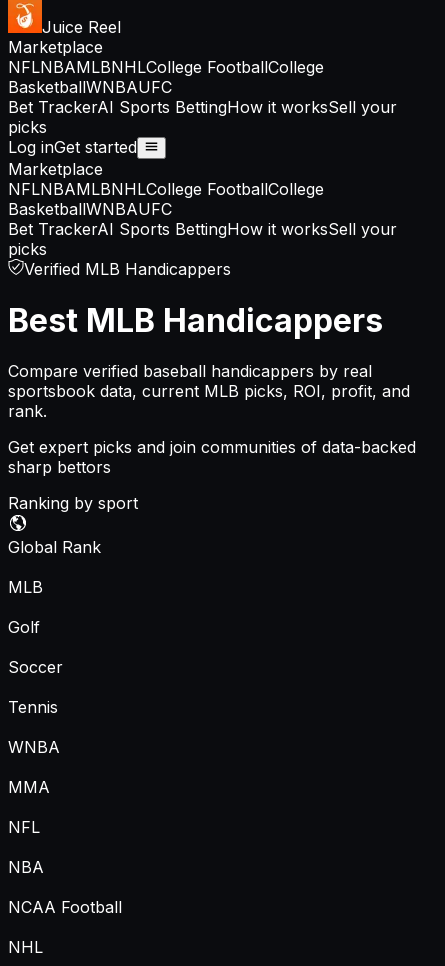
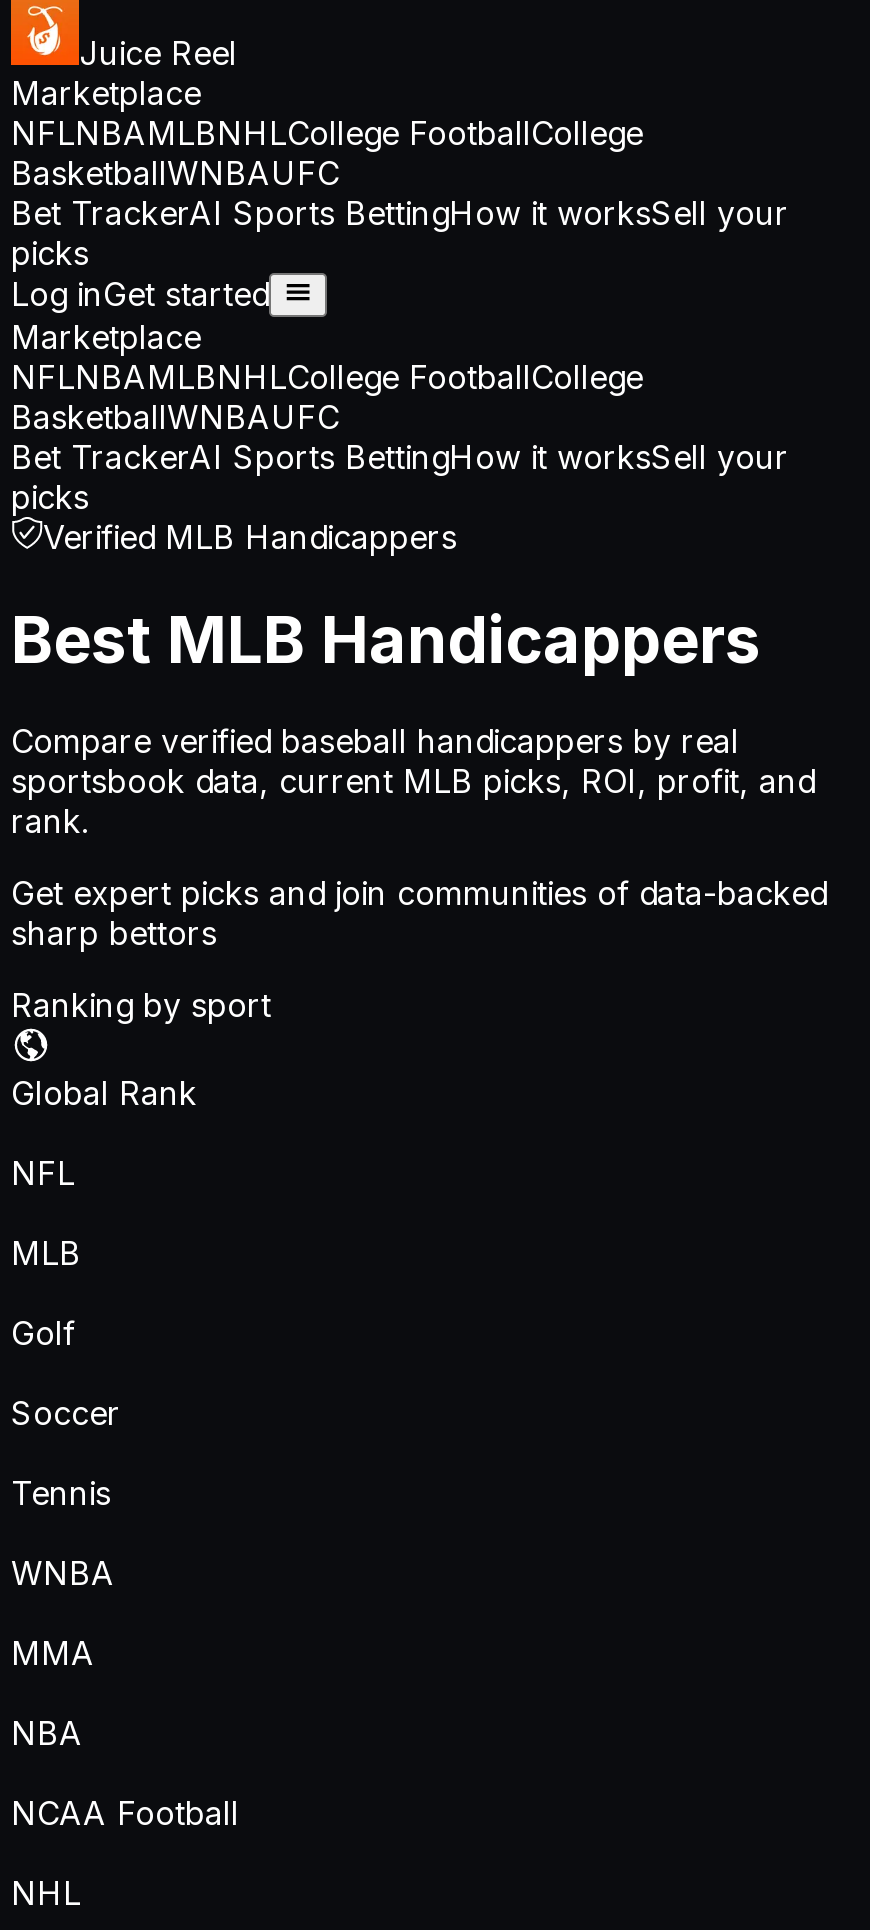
moved down: MLB | Golf | Soccer | Tennis | WNBA | MMA

moved up: NFL
